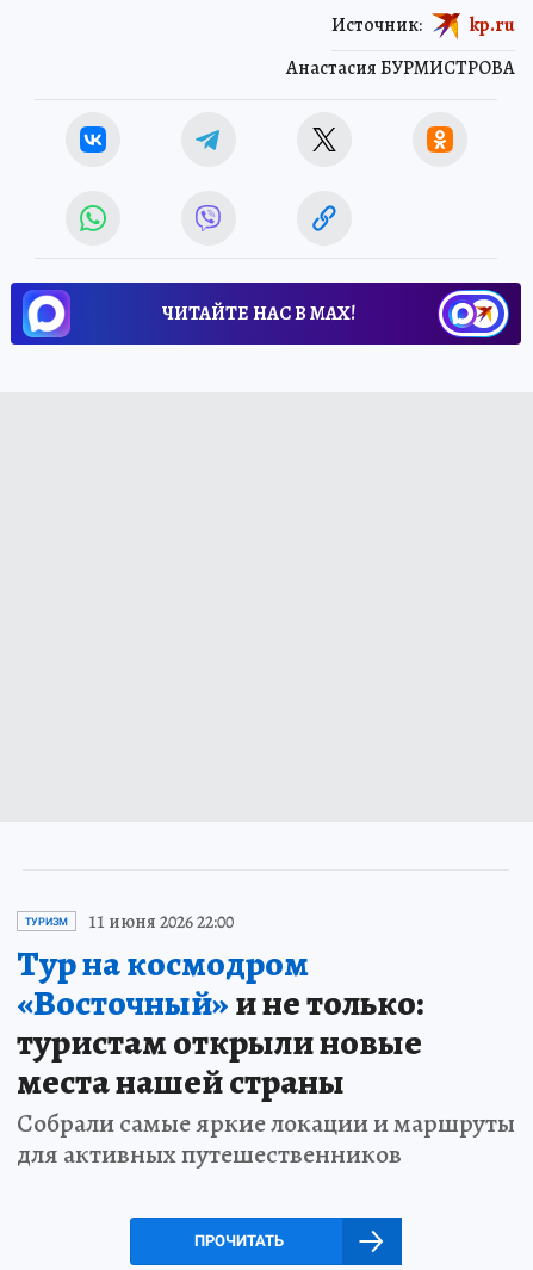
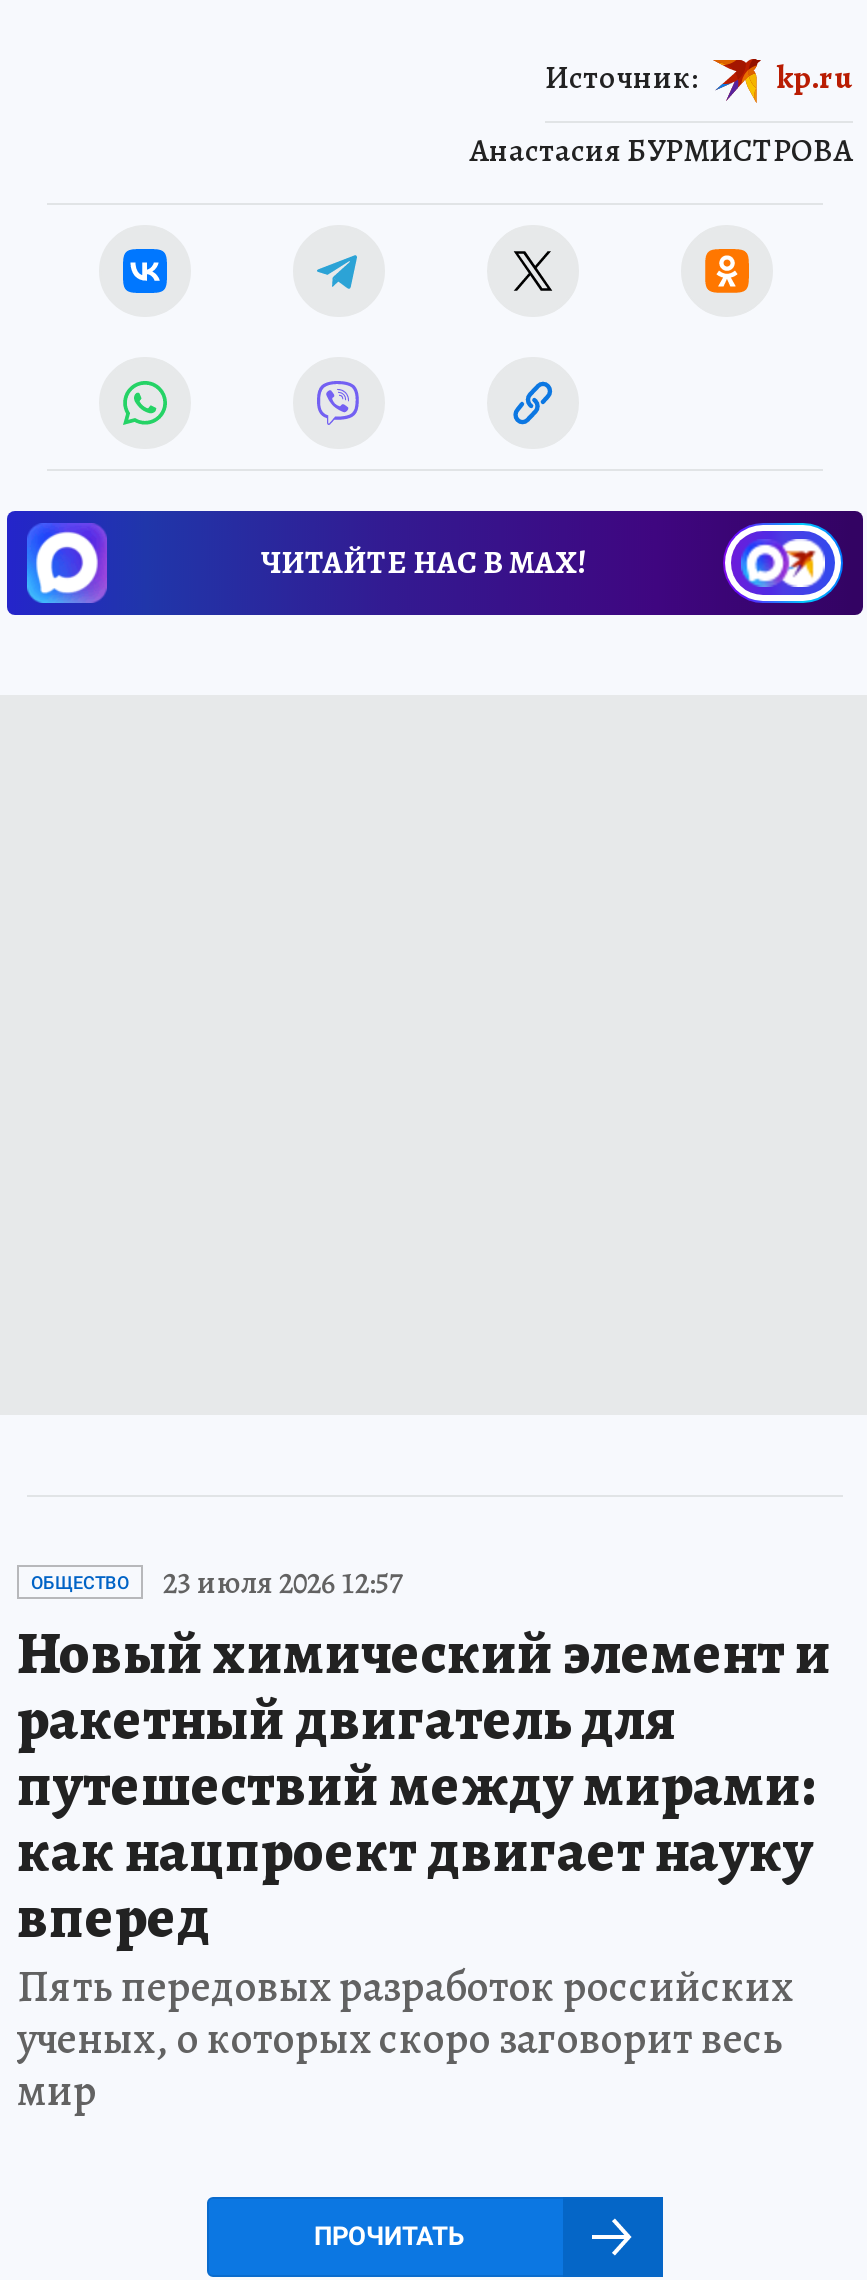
- ТУРИЗМ
- 11 июня 2026 22:00
- Тур на космодром
- «Восточный»и не только:
- туристам открыли новые
- места нашей страны
- Собрали самые яркие локации и маршруты
- для активных путешественников
+ ОБЩЕСТВО
+ 23 июля 2026 12:57
+ Новый химический элемент и
+ ракетный двигатель для
+ путешествий между мирами:
+ как нацпроект двигает науку
+ вперед
+ Пять передовых разработок российских
+ ученых, о которых скоро заговорит весь
+ мир
